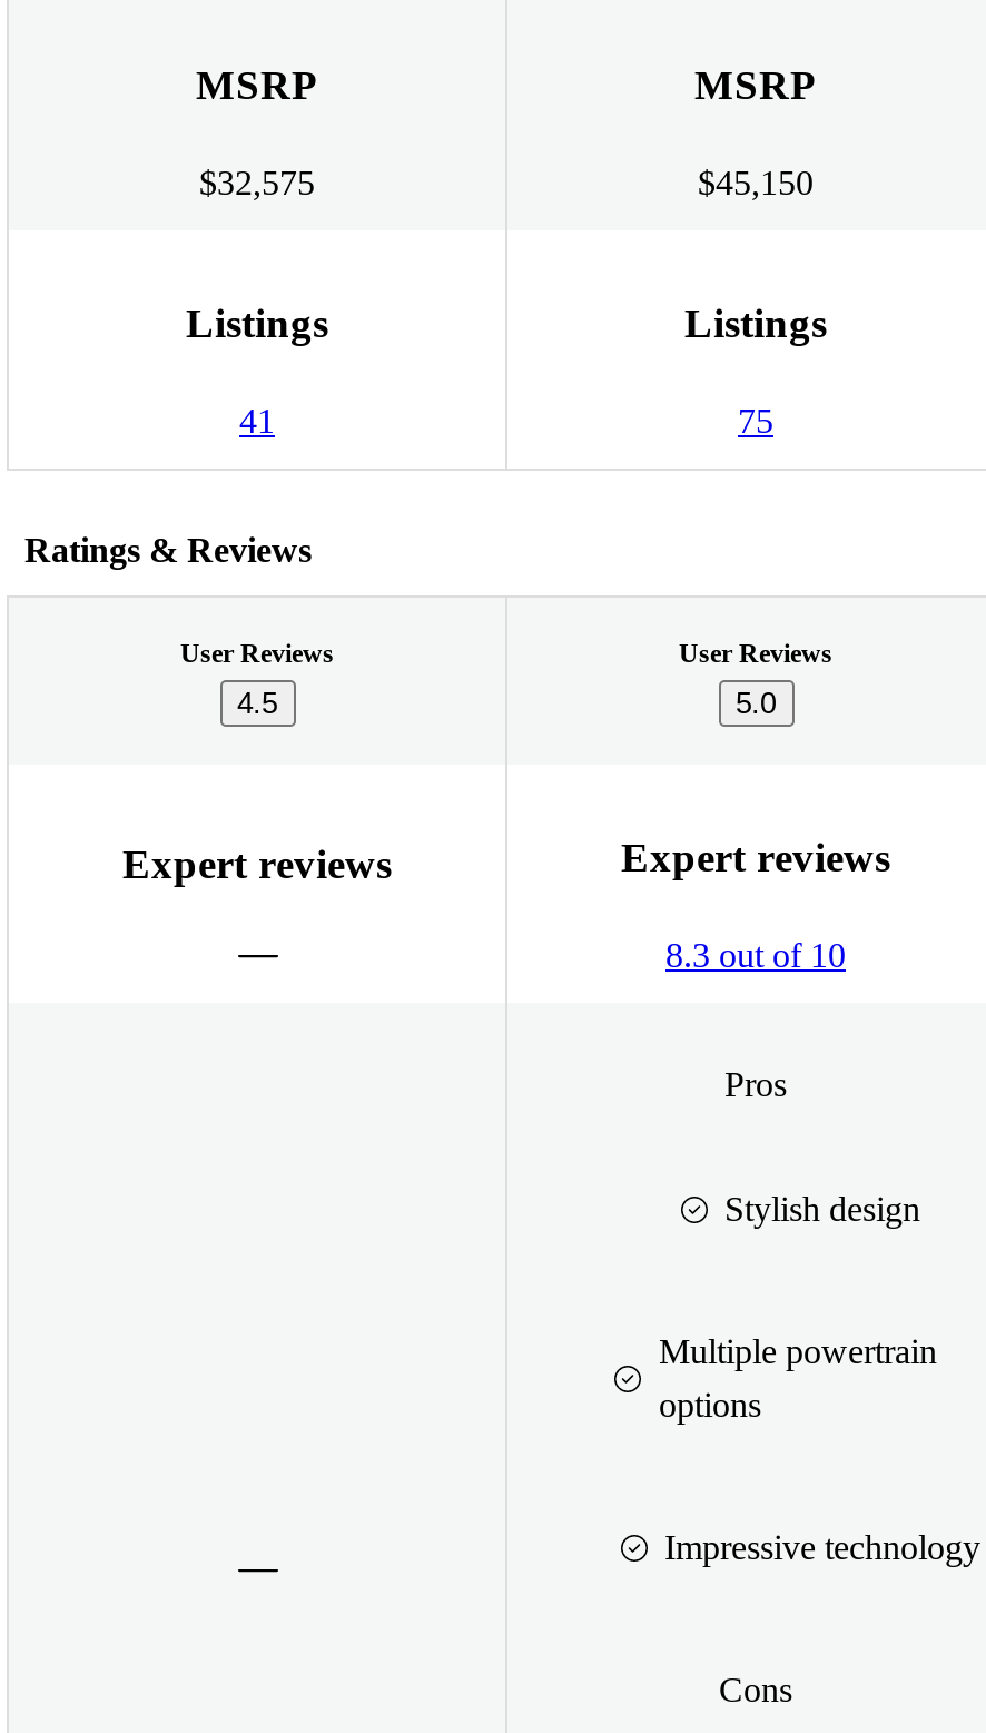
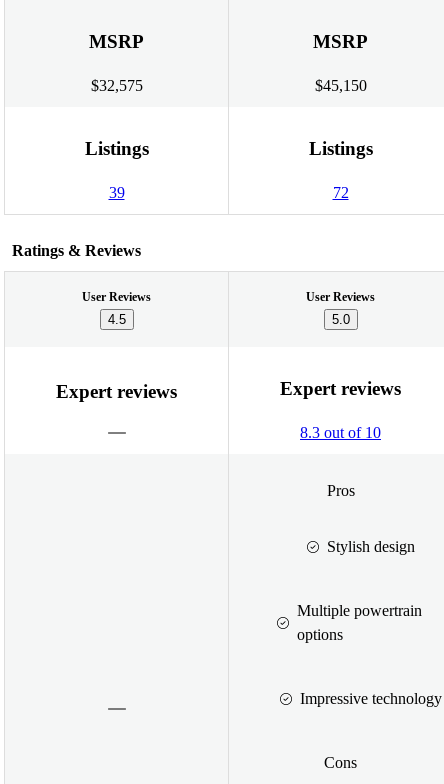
- 41
+ 39

- 75
+ 72
